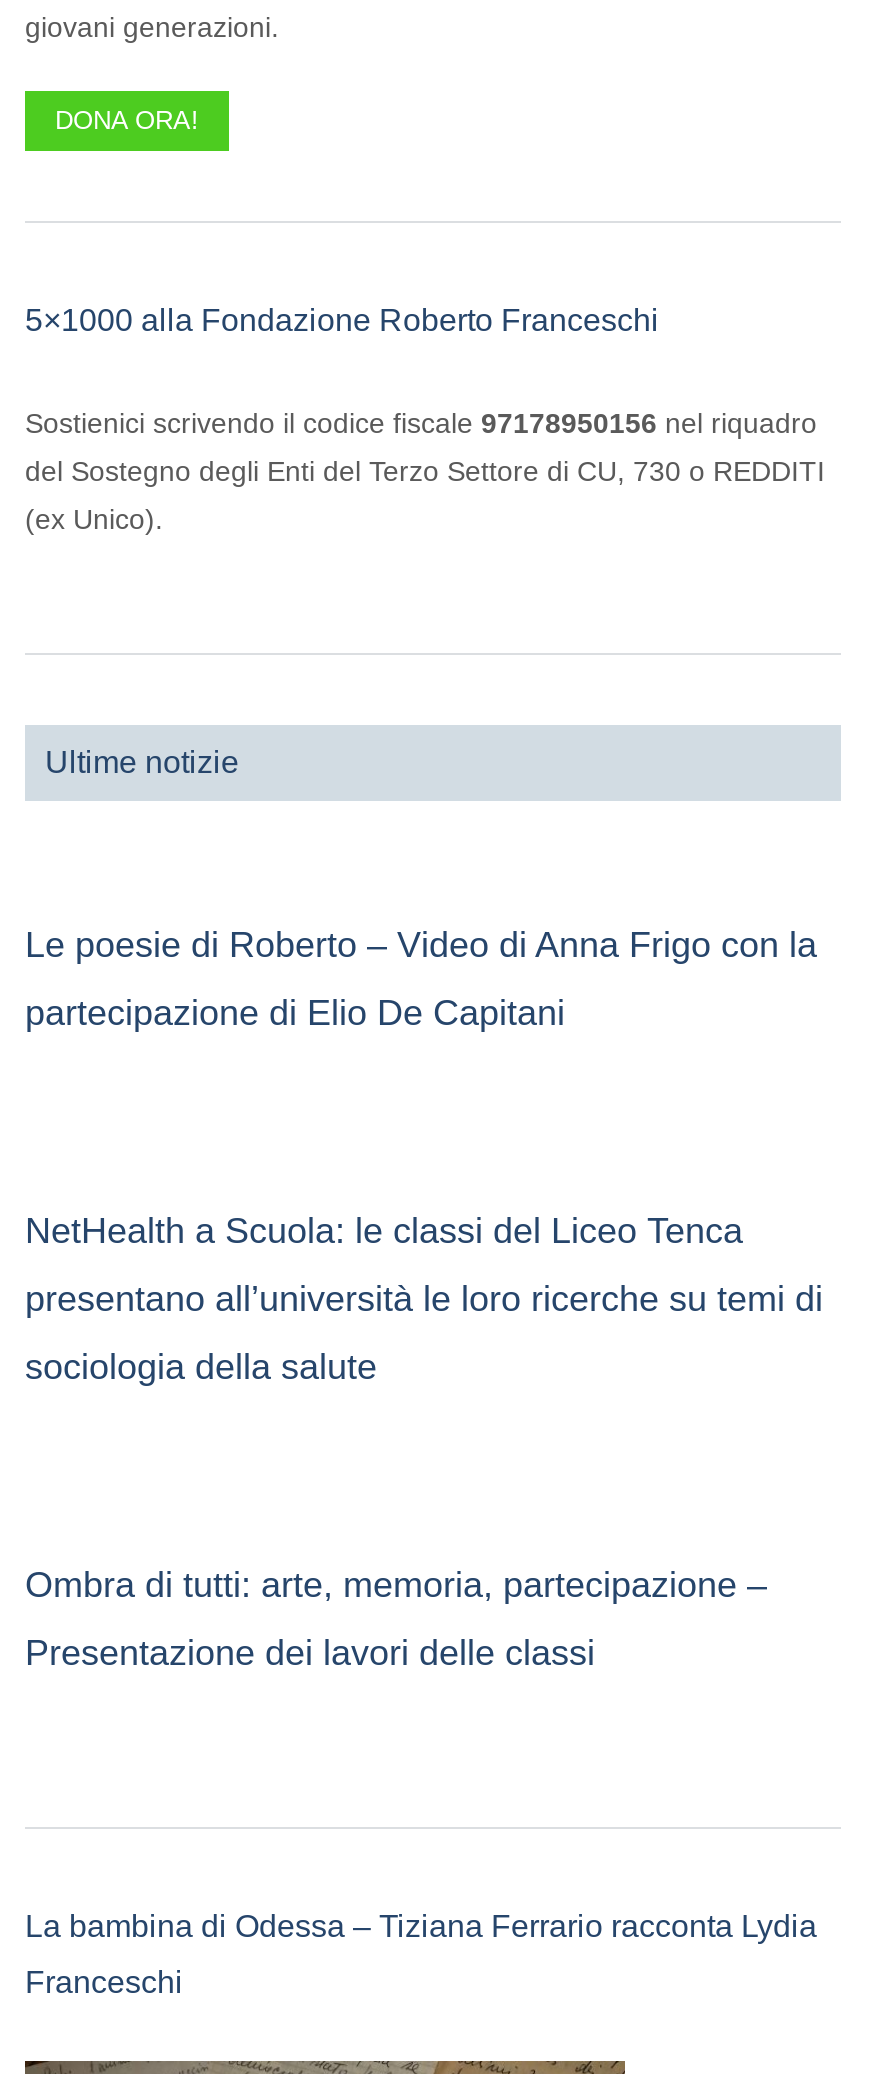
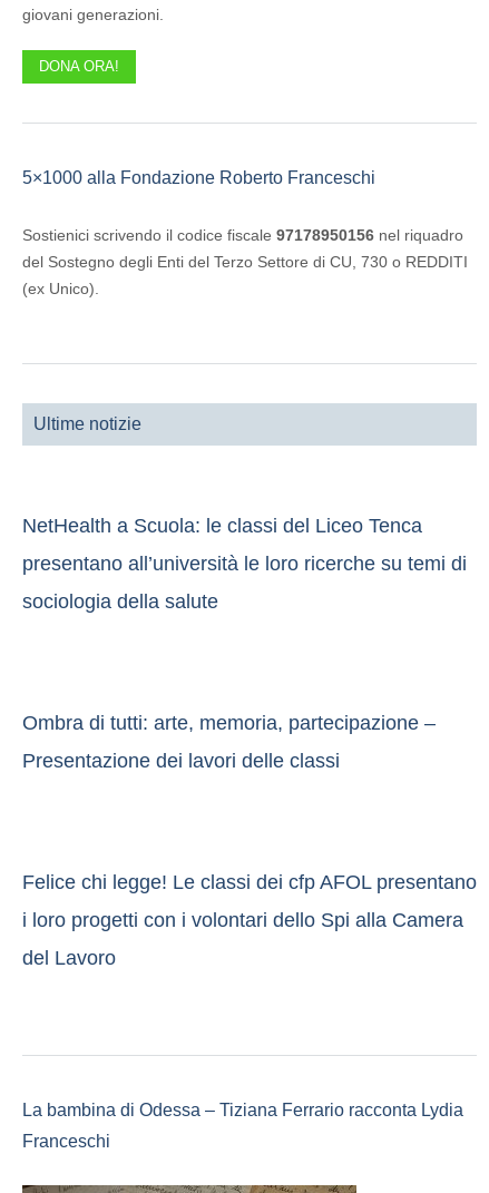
- Le poesie di Roberto – Video di Anna Frigo con la
- partecipazione di Elio De Capitani

moved up: NetHealth a Scuola: le classi del Liceo Tenca | presentano all’università le loro ricerche su temi di | sociologia della salute | Ombra di tutti: arte, memoria, partecipazione – | Presentazione dei lavori delle classi

+ Felice chi legge! Le classi dei cfp AFOL presentano
+ i loro progetti con i volontari dello Spi alla Camera
+ del Lavoro
